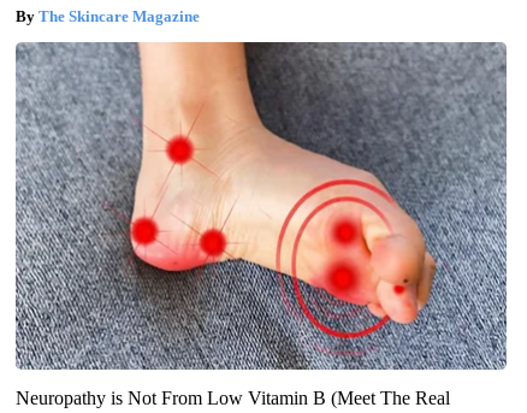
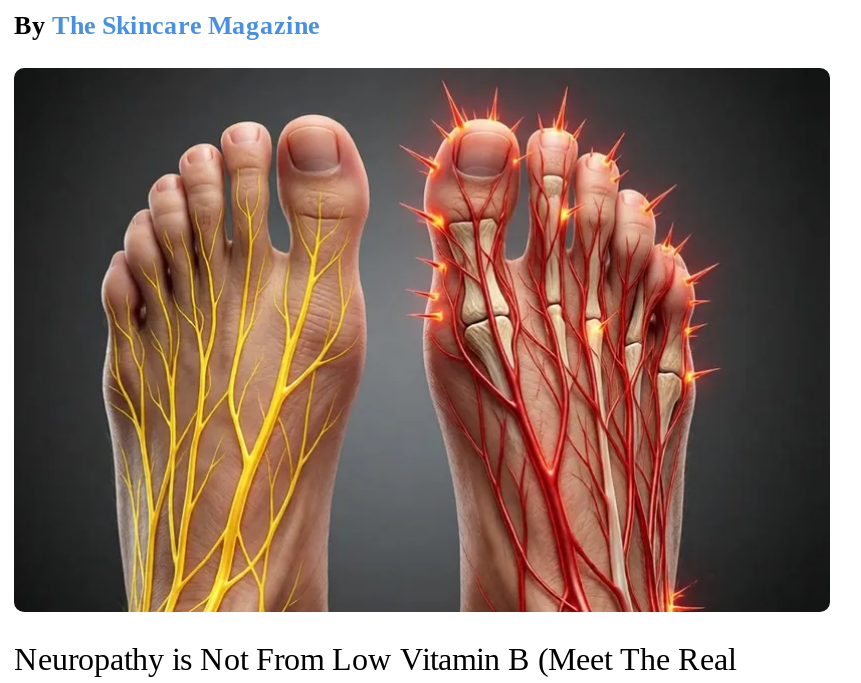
- [image]
+ [image]
